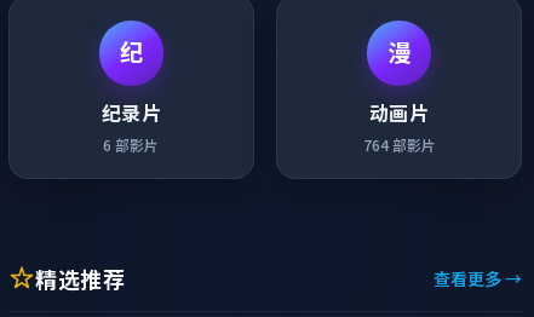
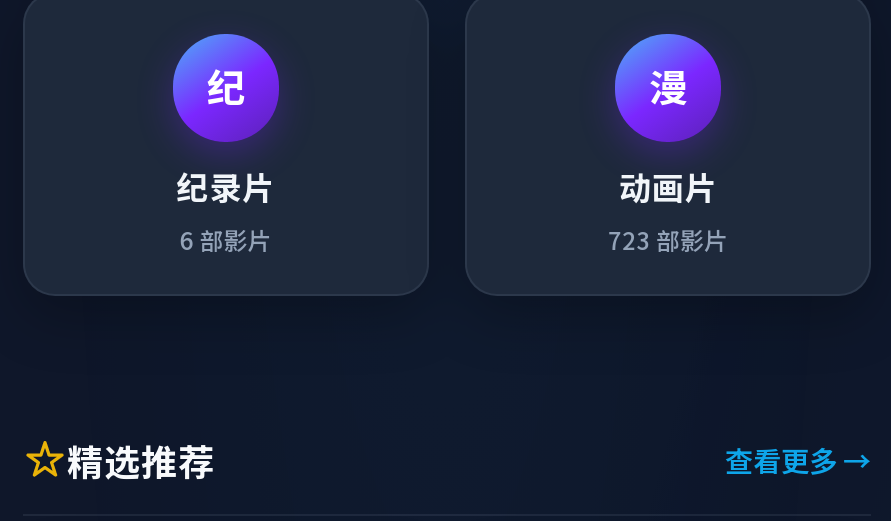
- 764部影片
+ 723部影片
